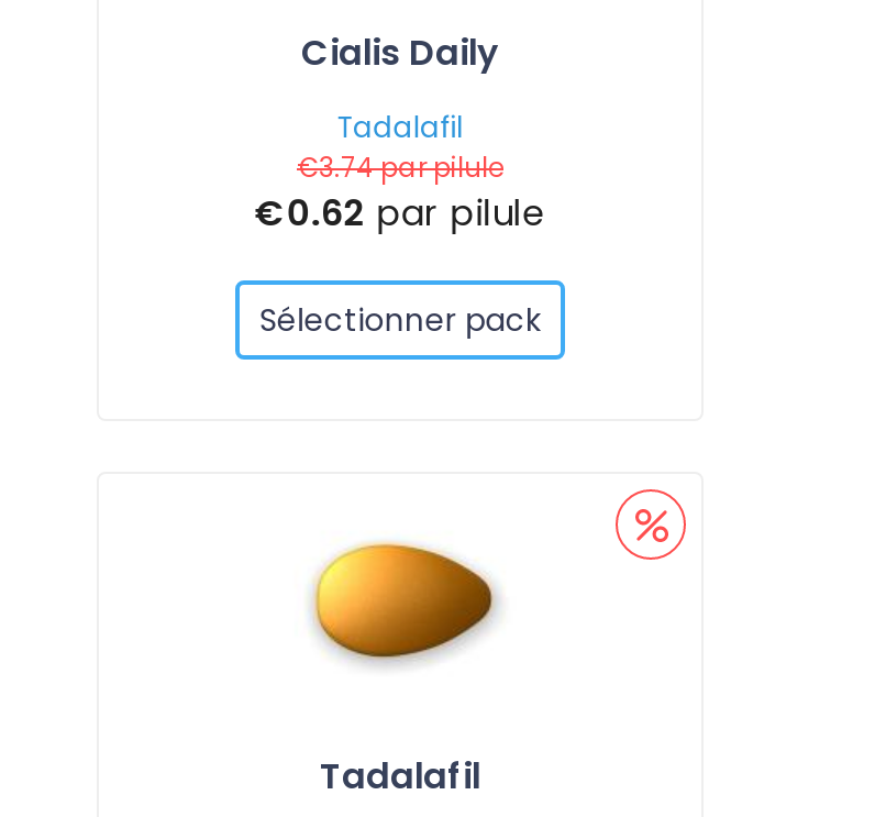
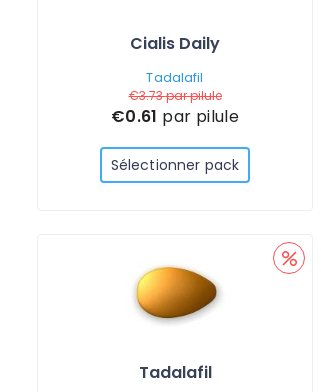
- €3.74par pilule
+ €3.73par pilule

- €0.62 par pilule
+ €0.61 par pilule
